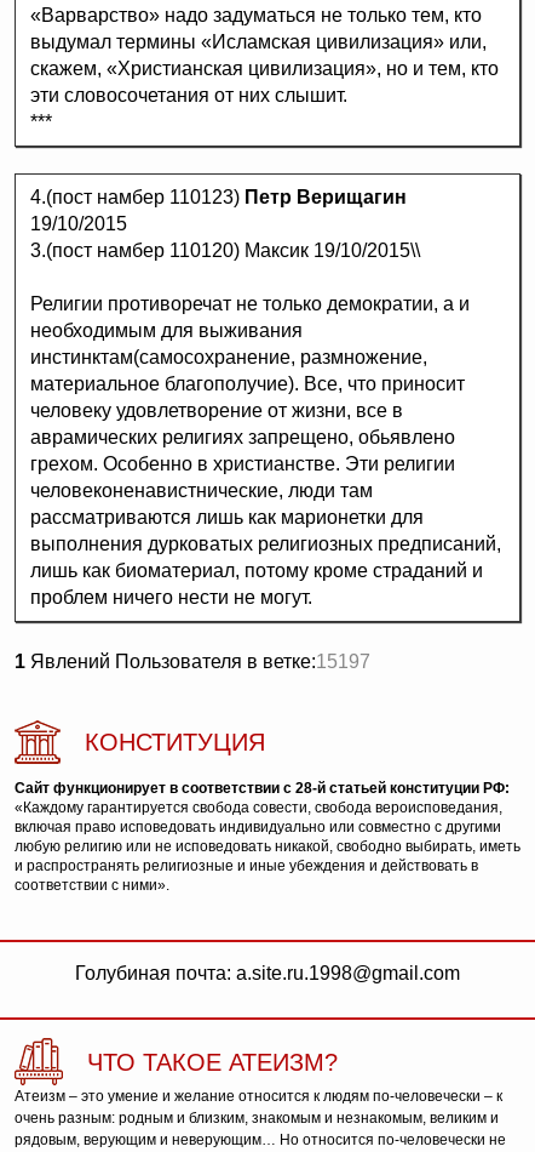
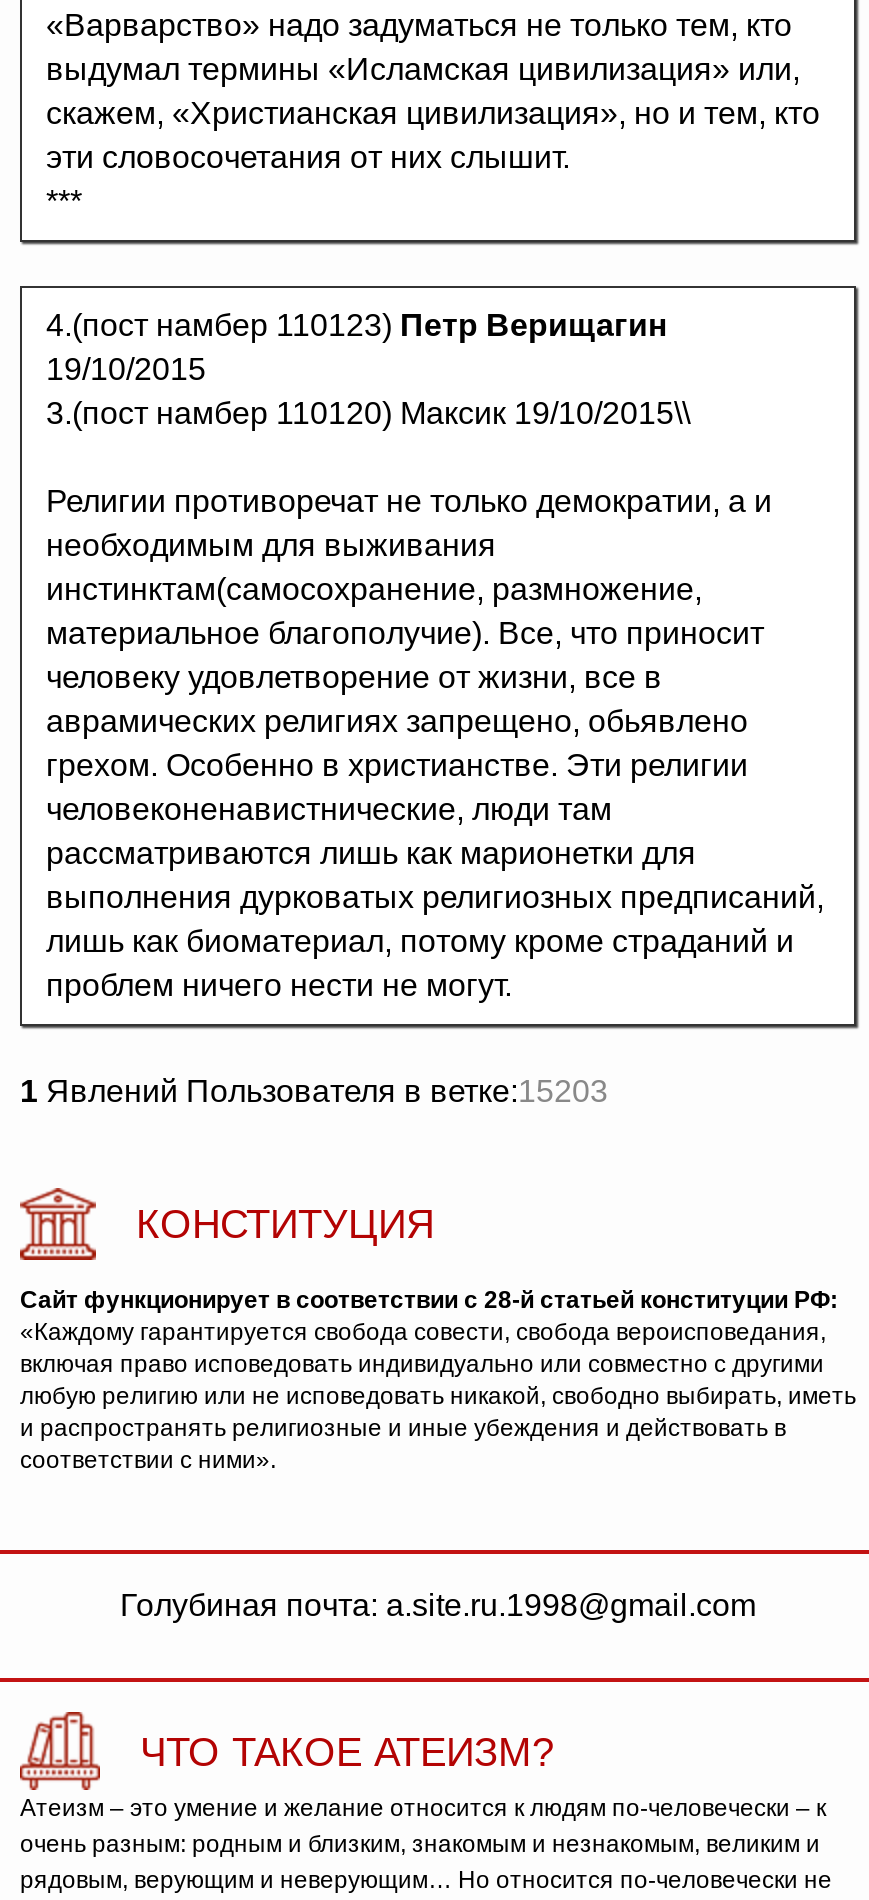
- 1 Явлений Пользователя в ветке:15197
+ 1 Явлений Пользователя в ветке:15203
